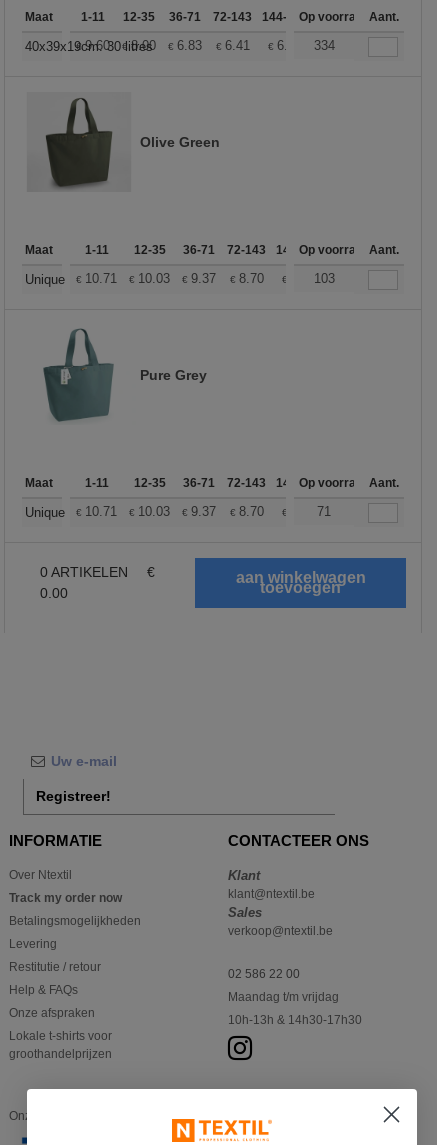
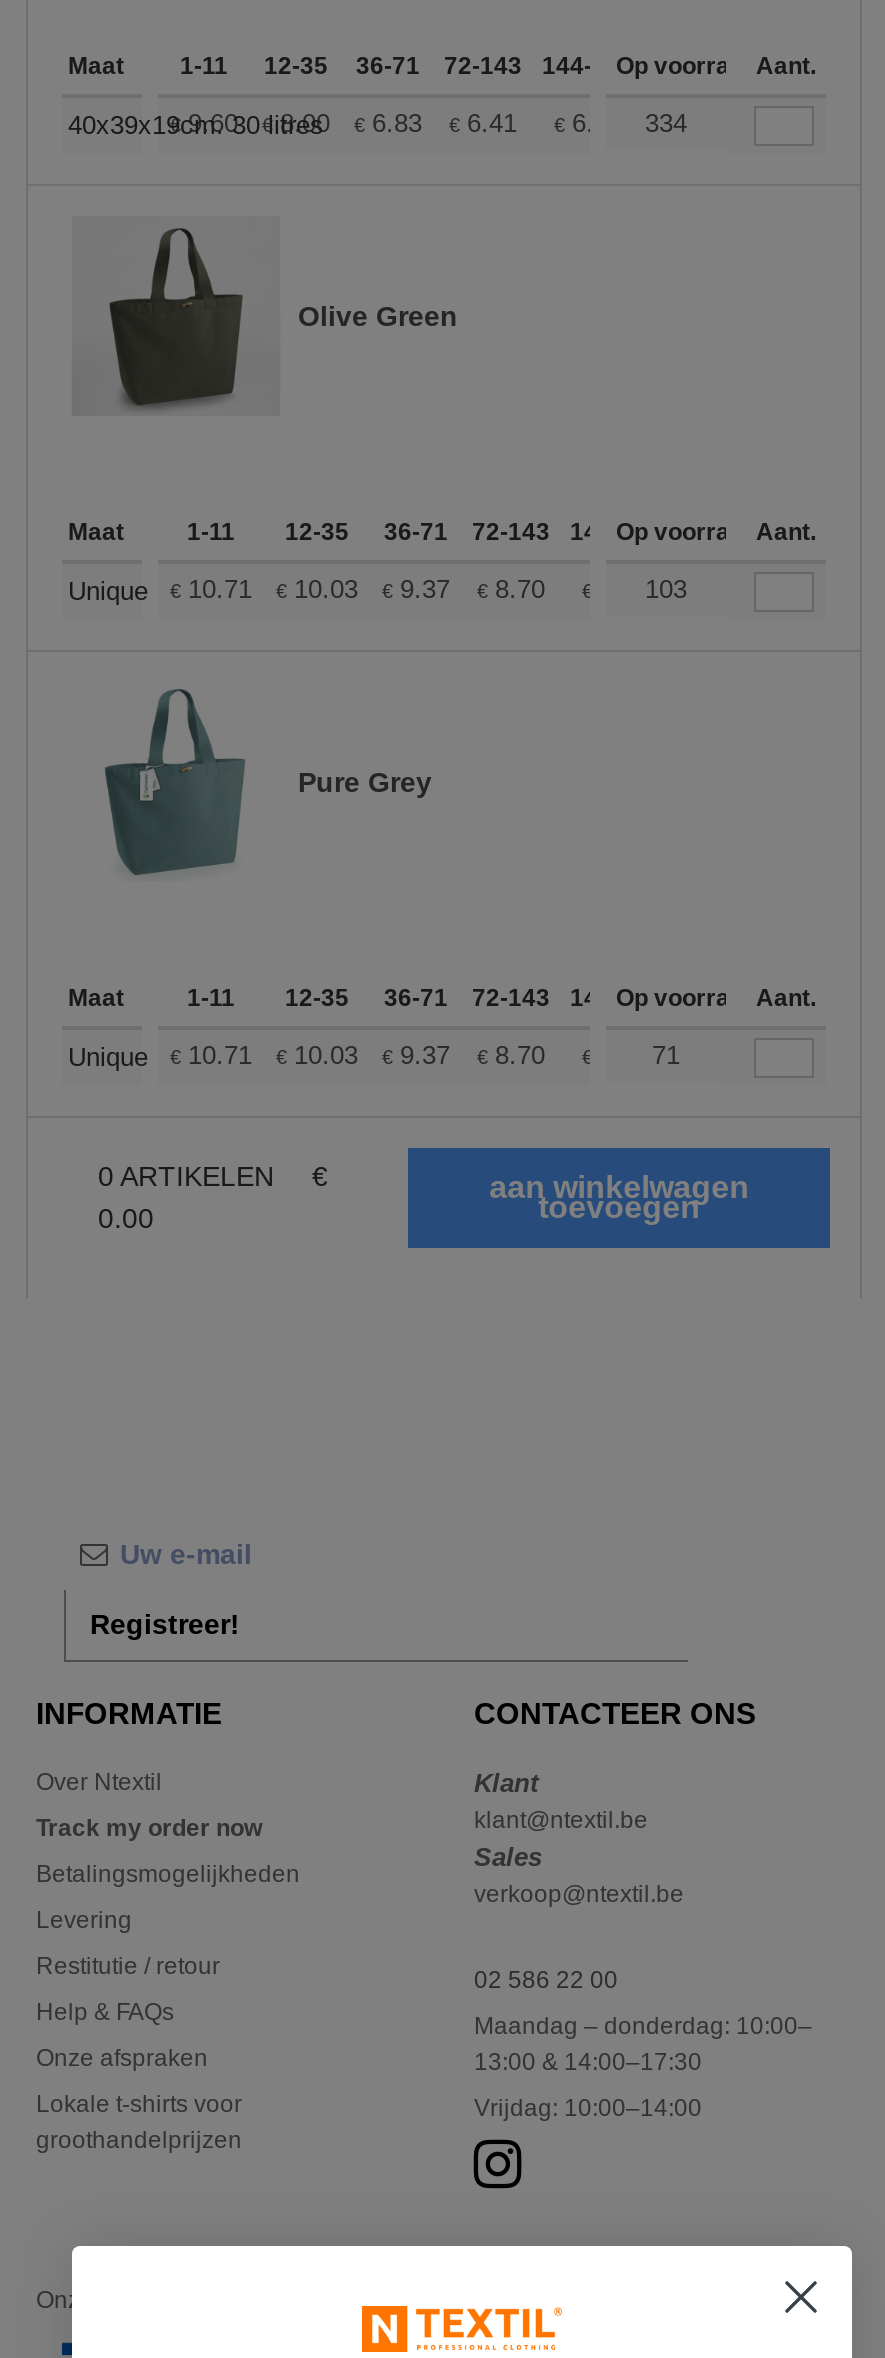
- Maandag t/m vrijdag
+ Maandag – donderdag: 10:00–
+ 13:00 & 14:00–17:30

- 10h-13h & 14h30-17h30
+ Vrijdag: 10:00–14:00
